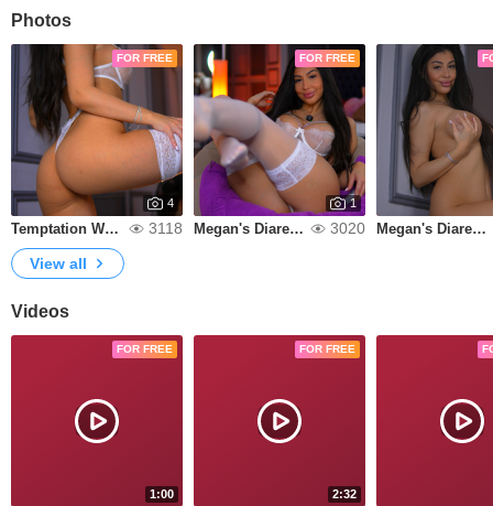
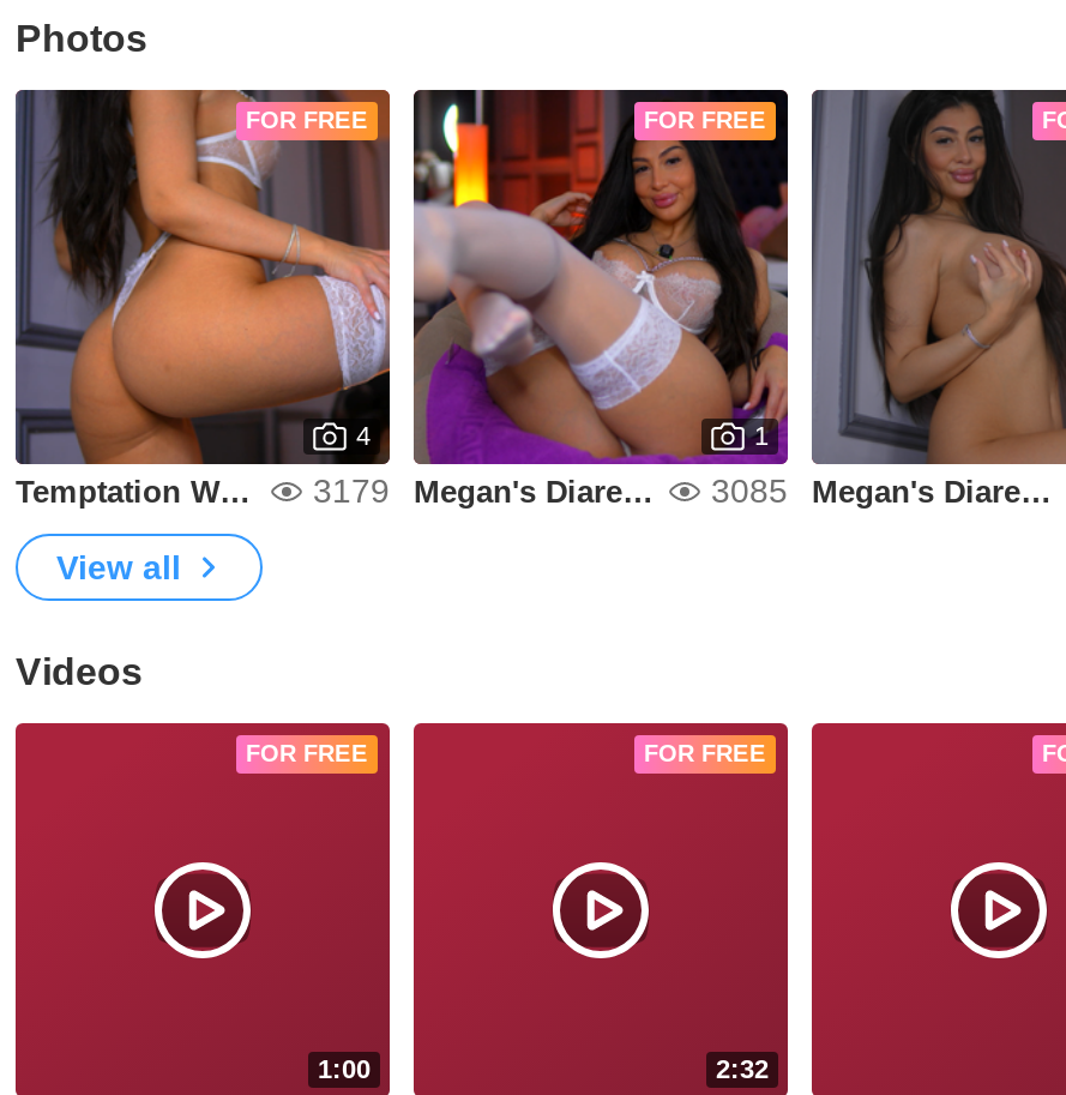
- 3118
+ 3179

- 3020
+ 3085
